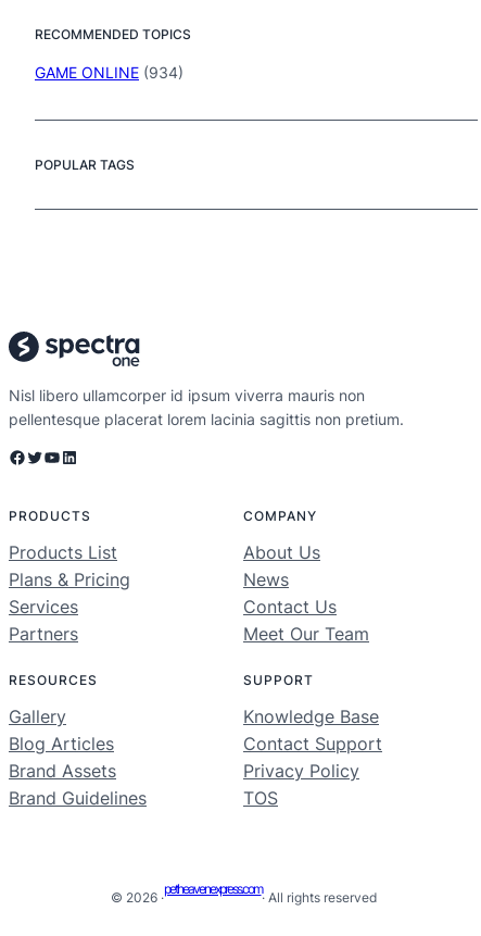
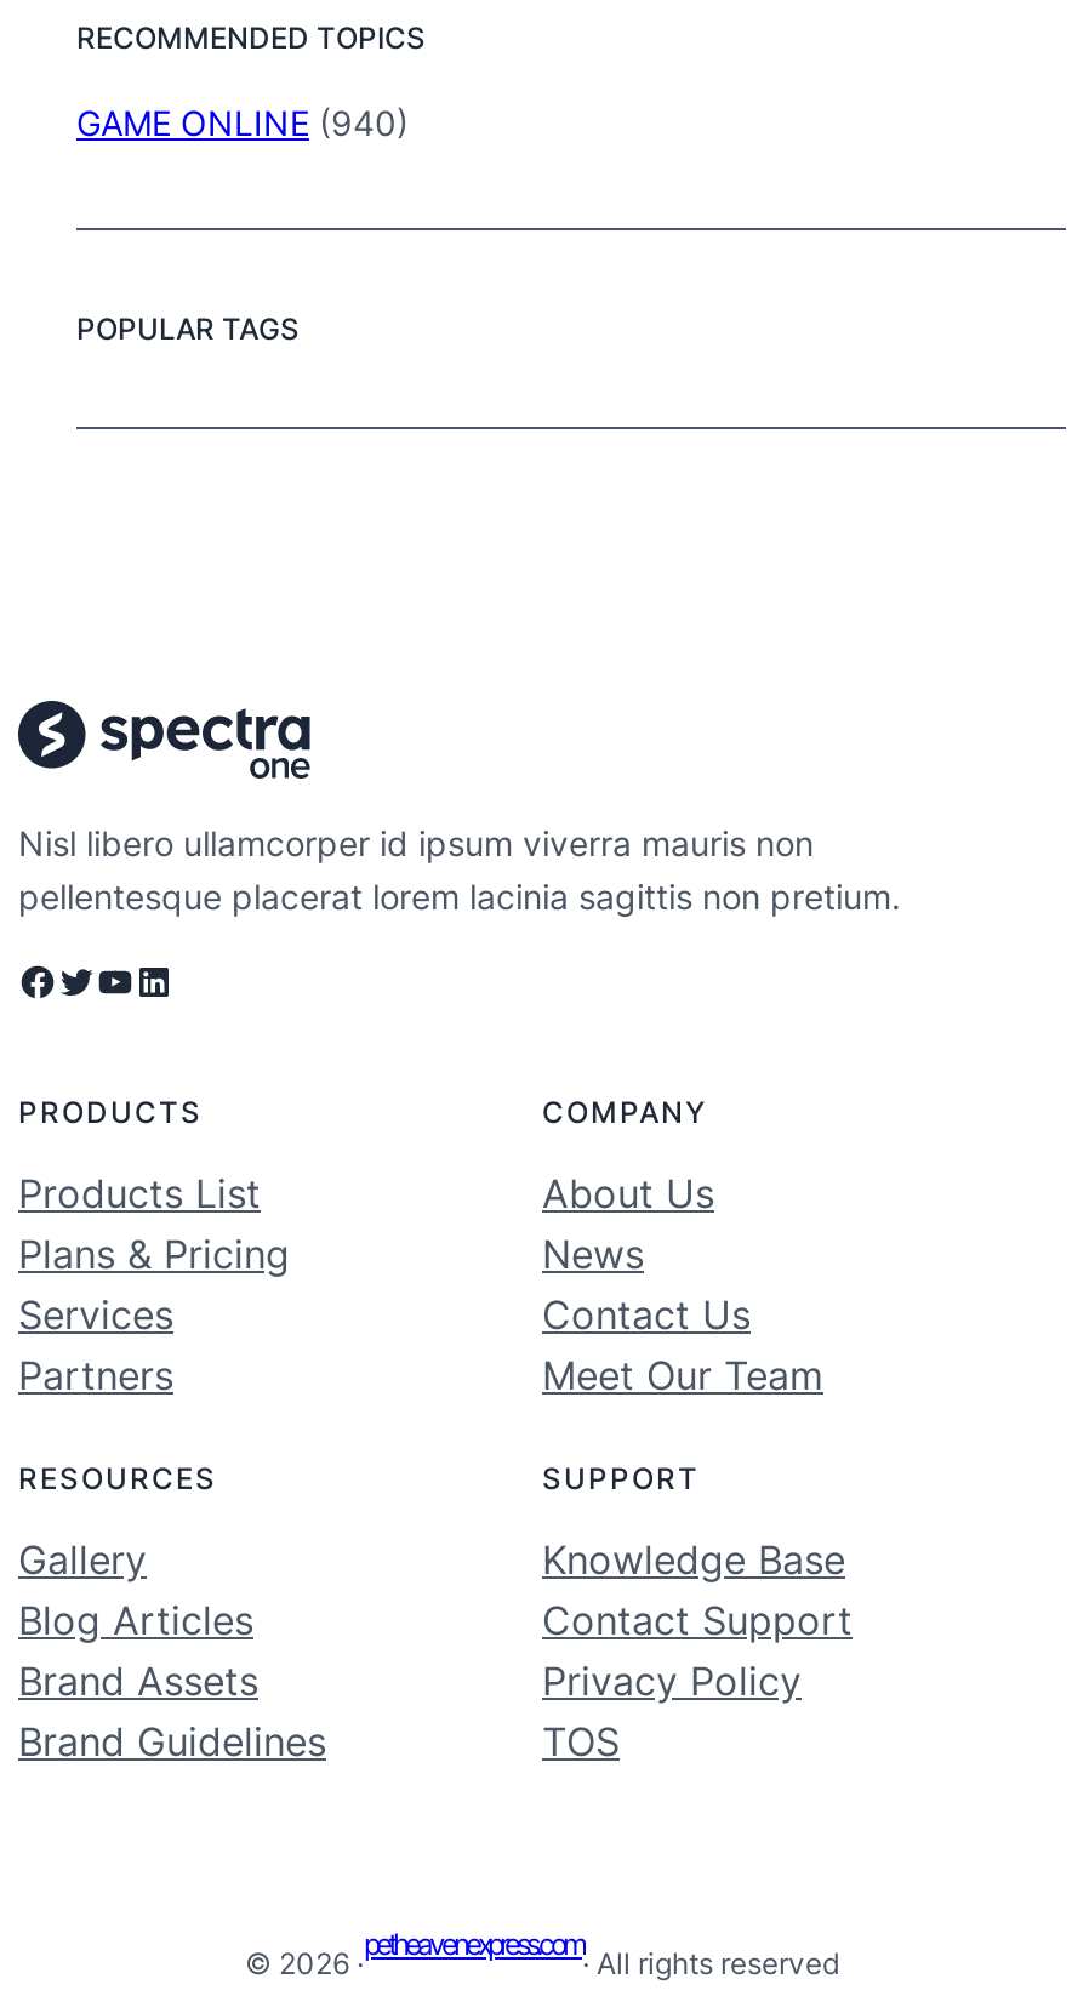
- GAME ONLINE (934)
+ GAME ONLINE (940)
